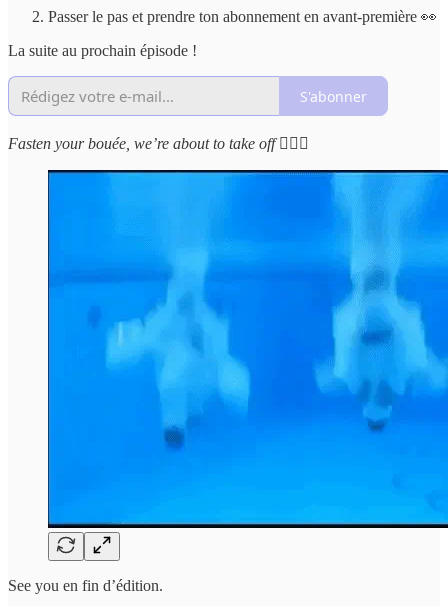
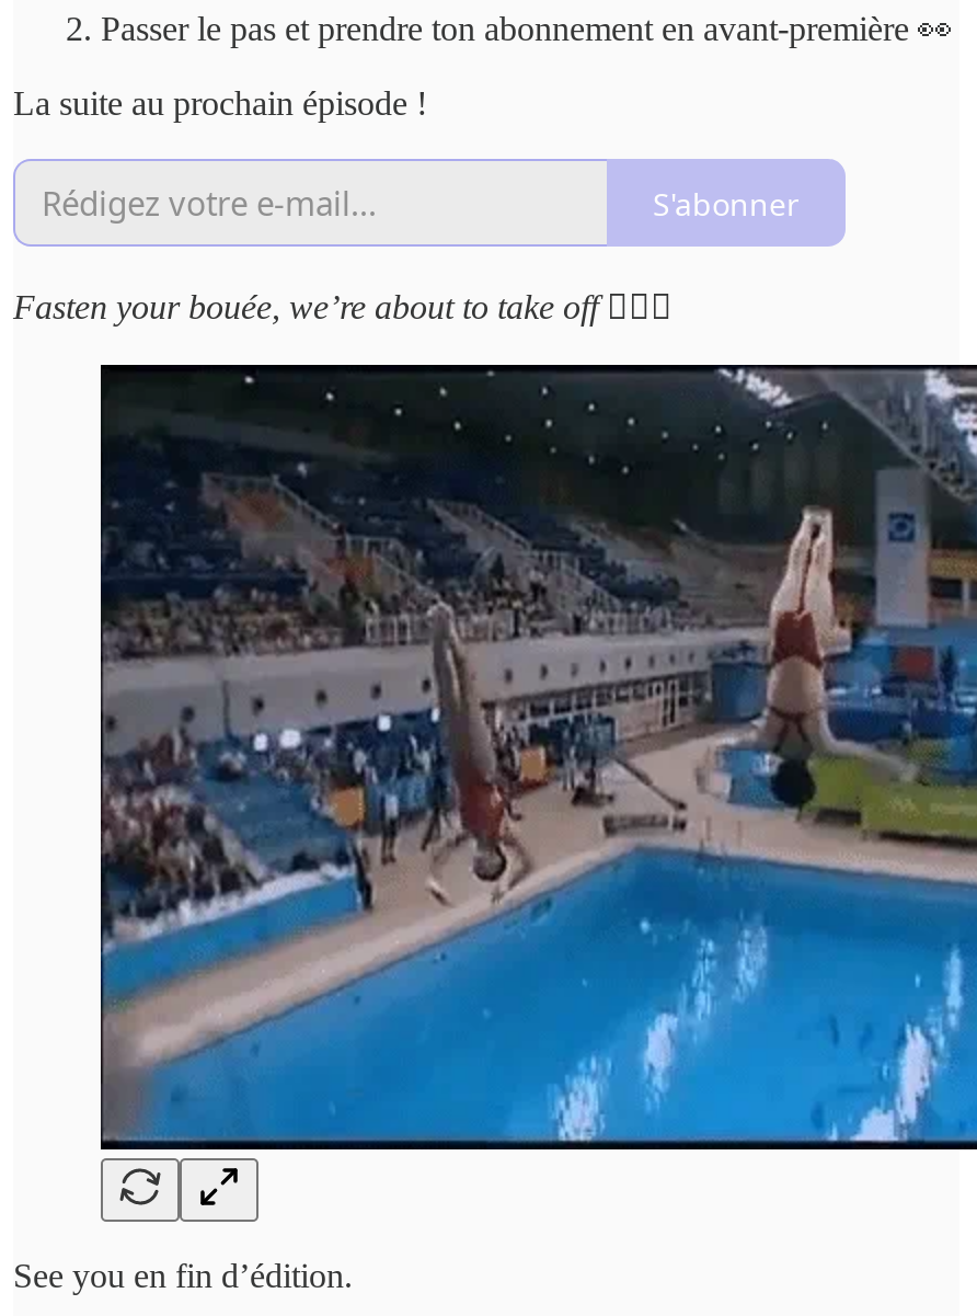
- [image]
+ [image]
